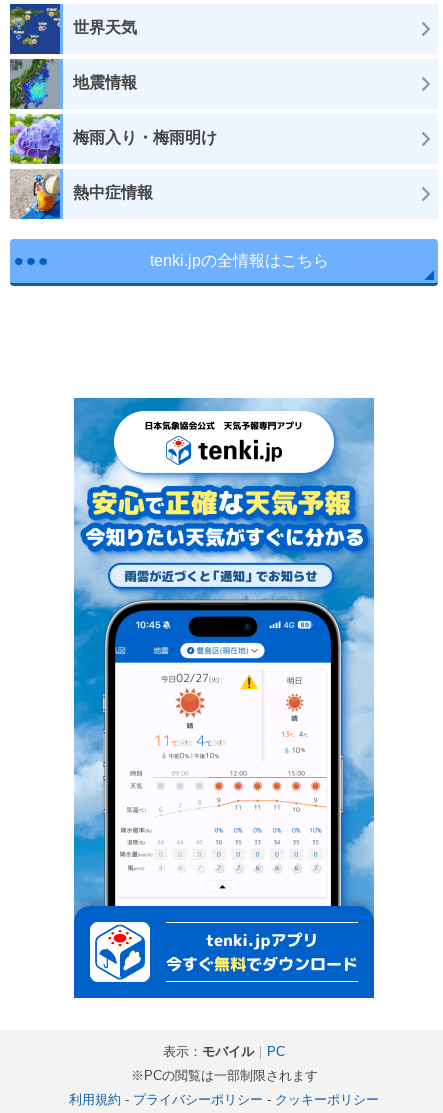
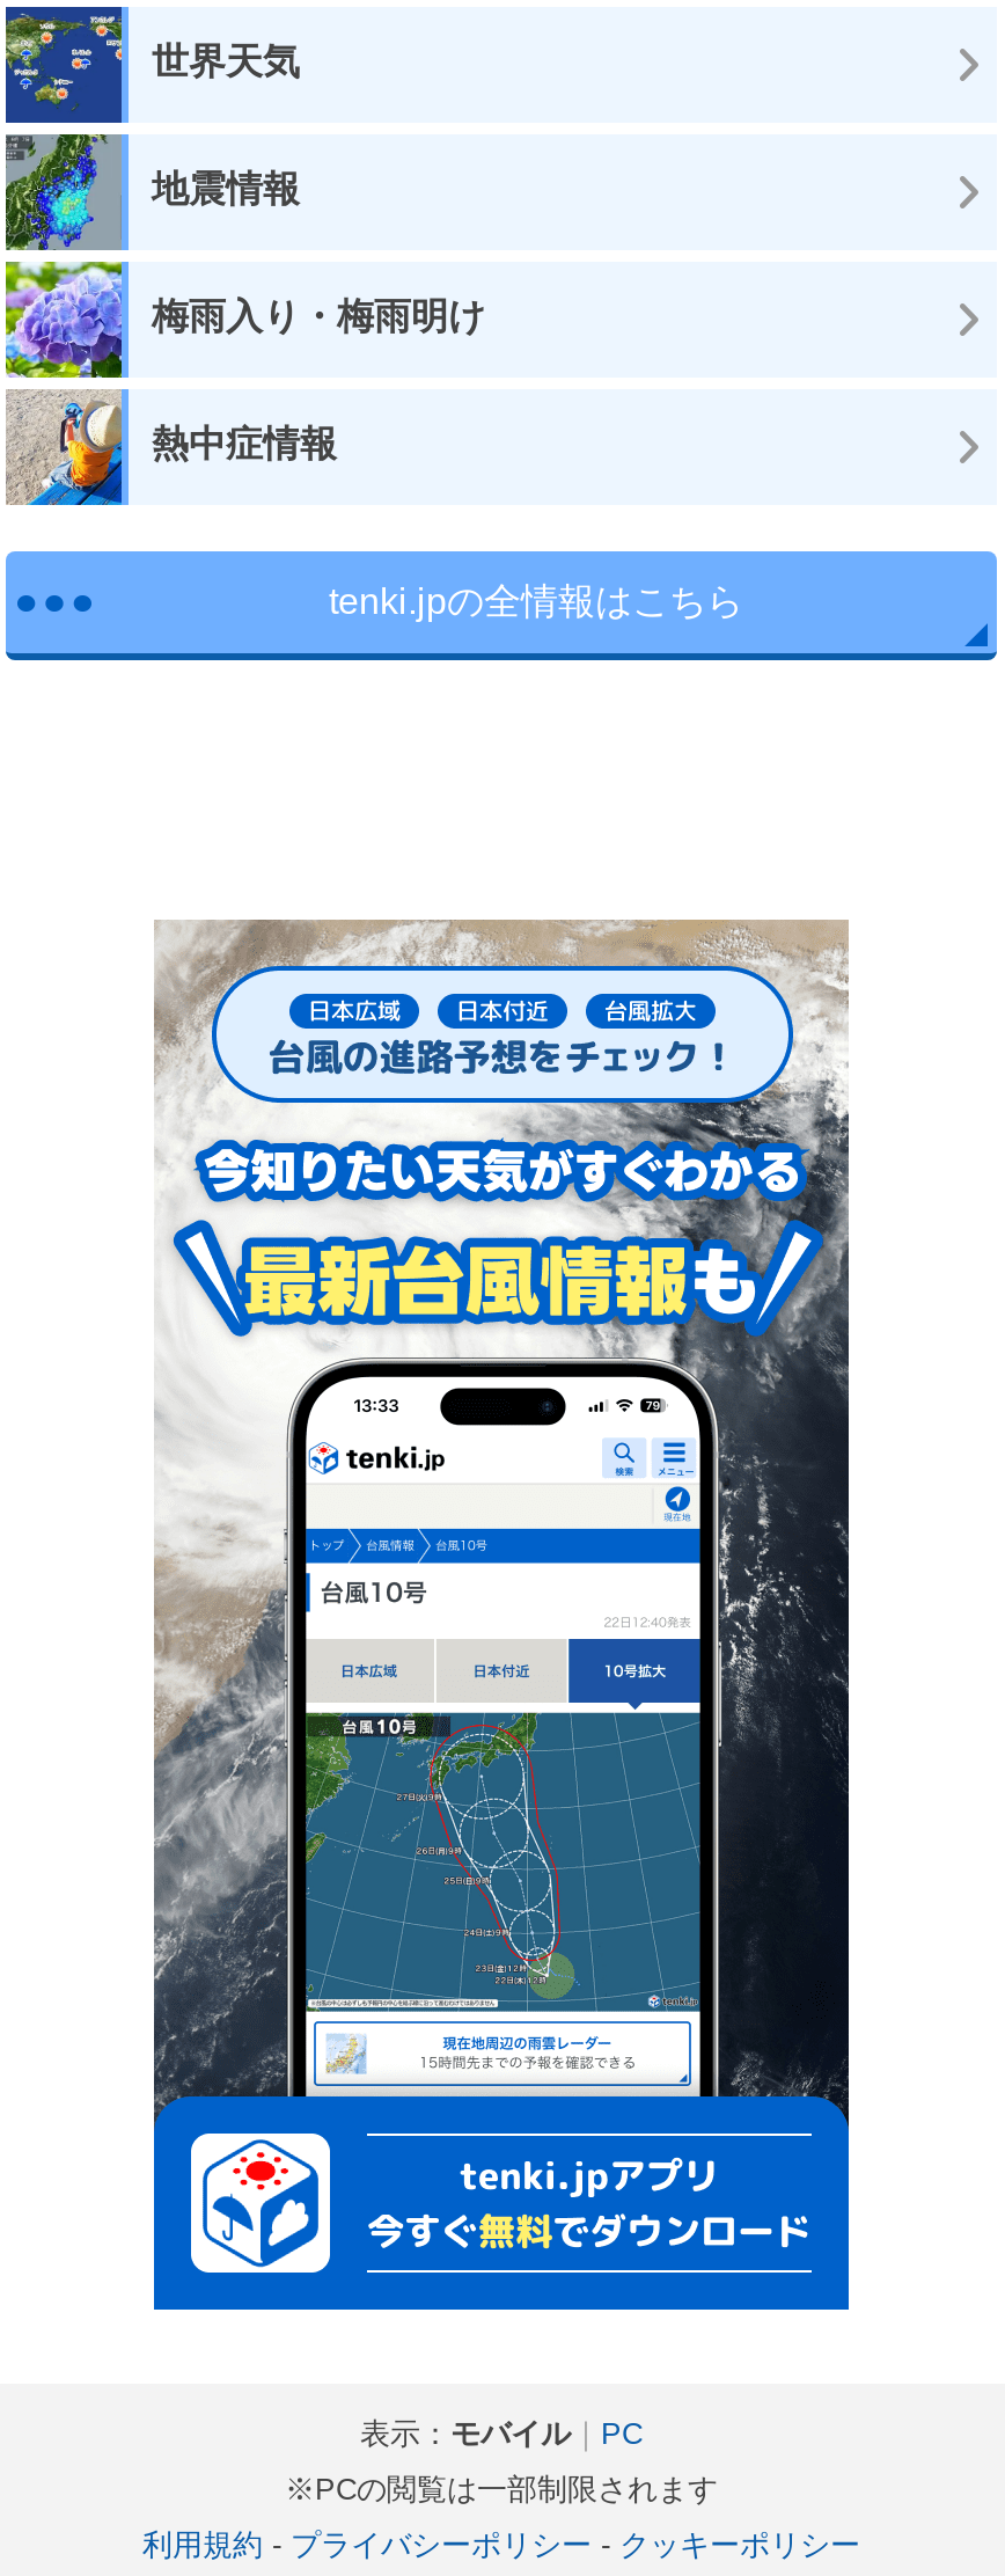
- [image]
+ [image]
